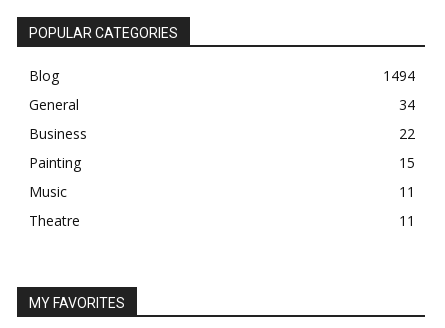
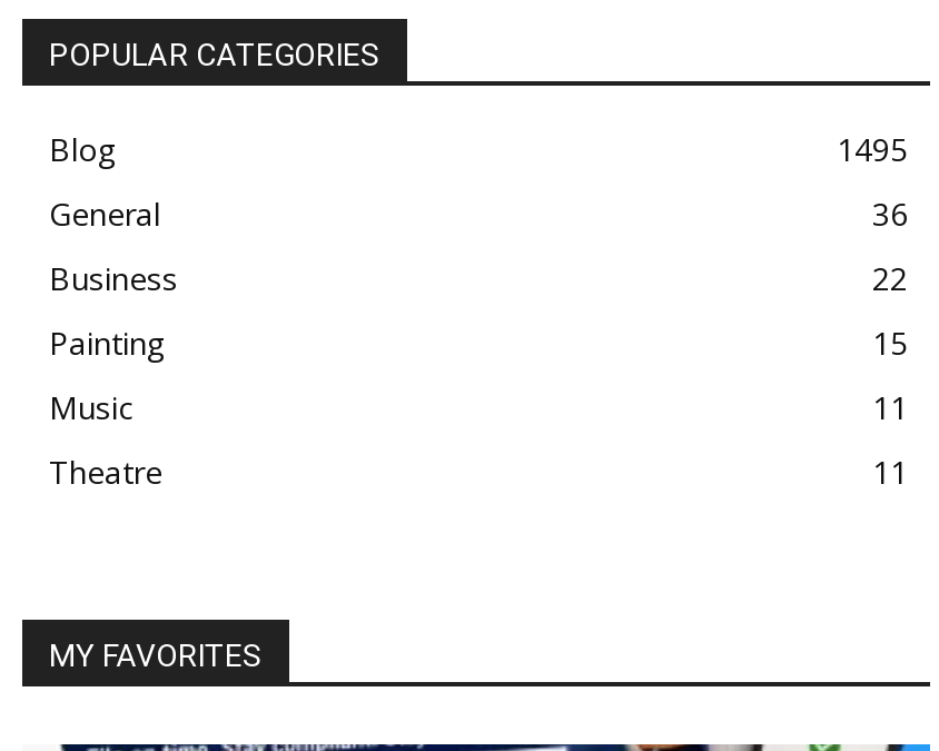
- 1494
+ 1495

- 34
+ 36
